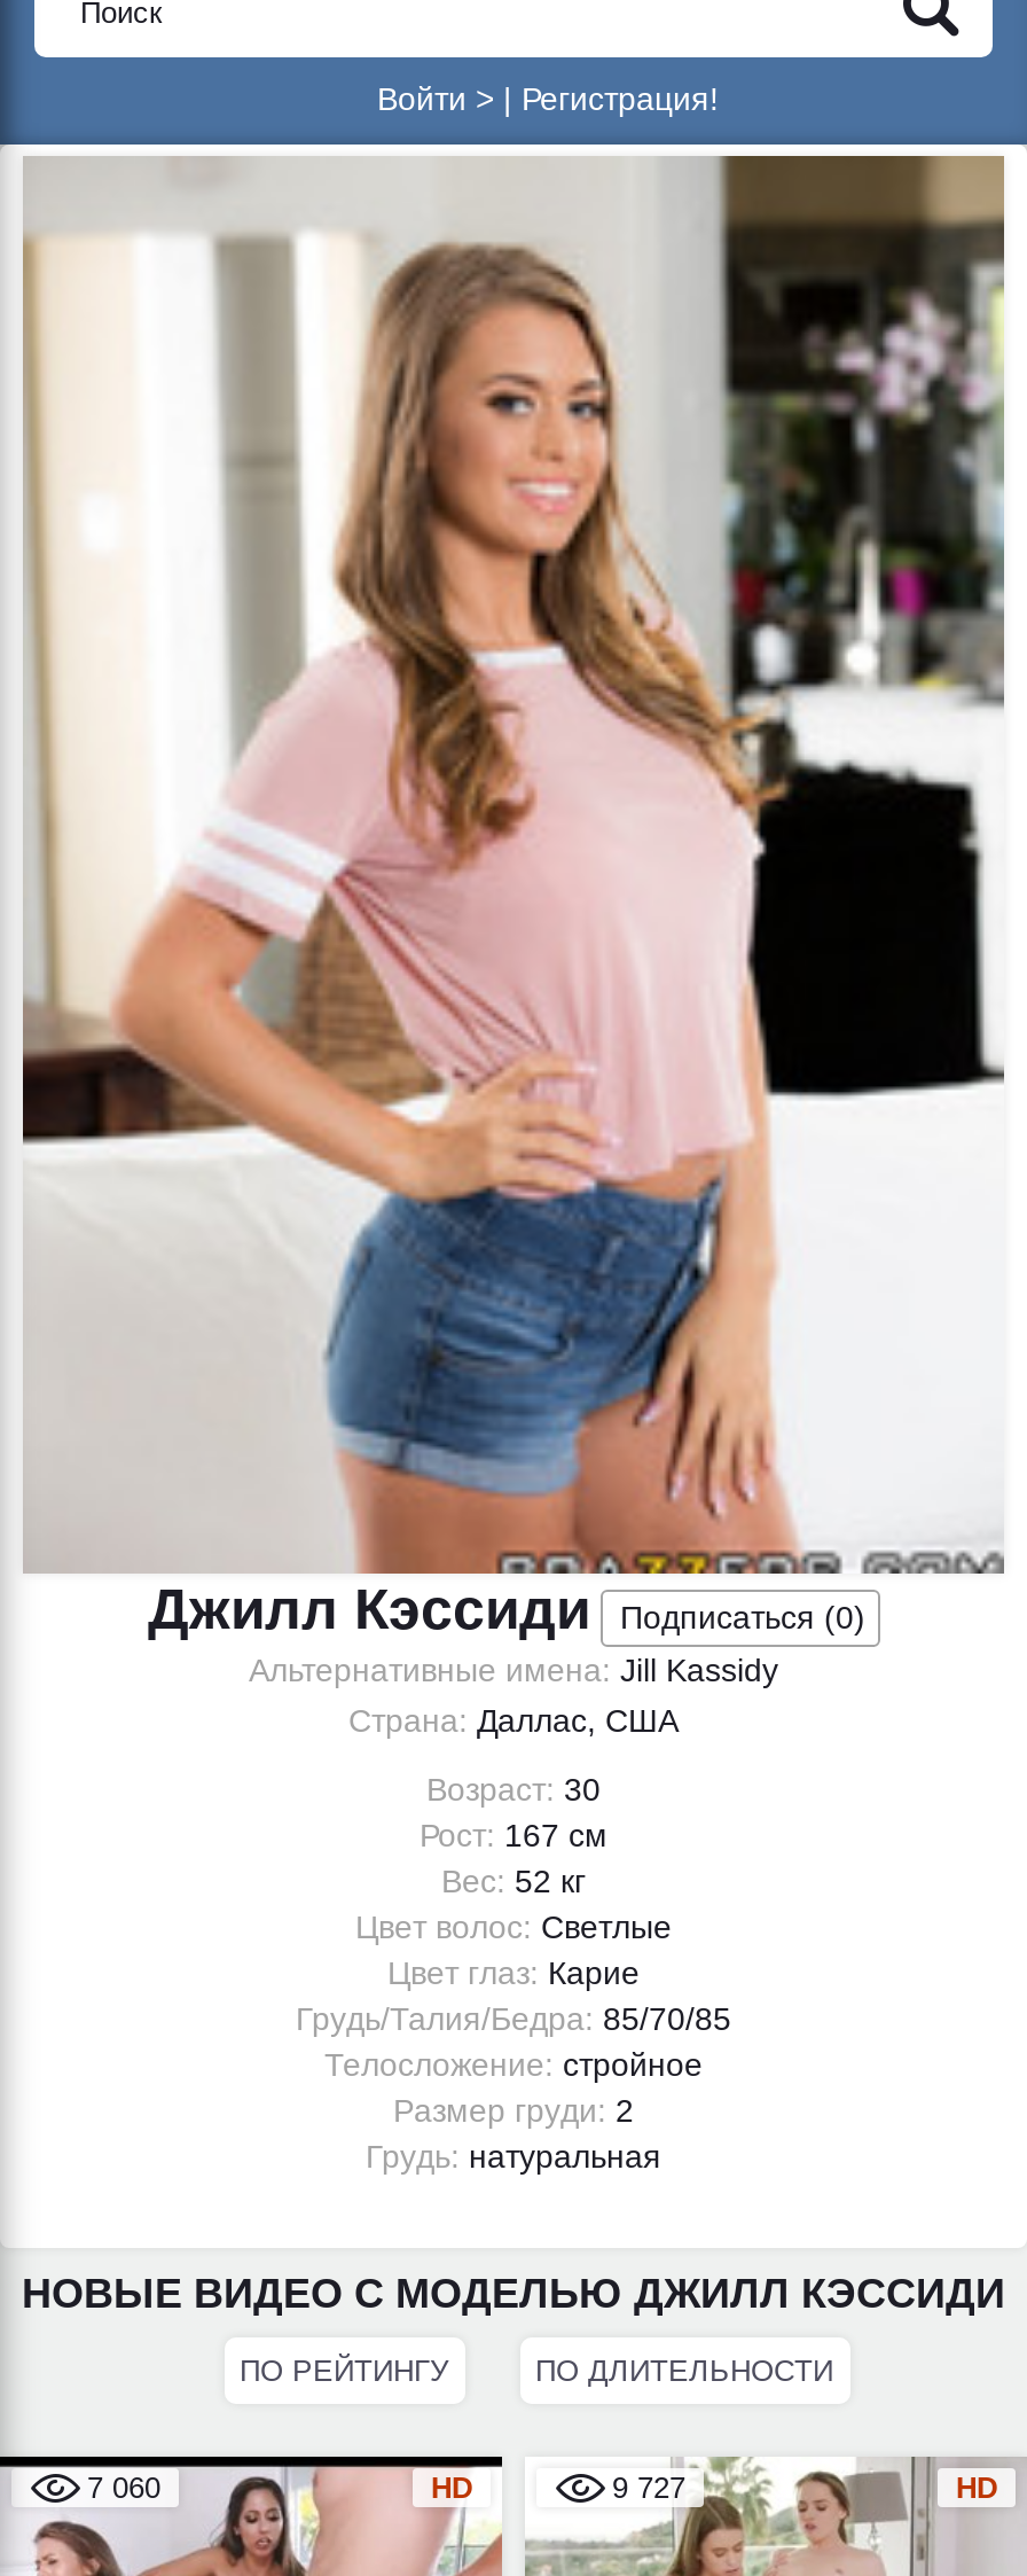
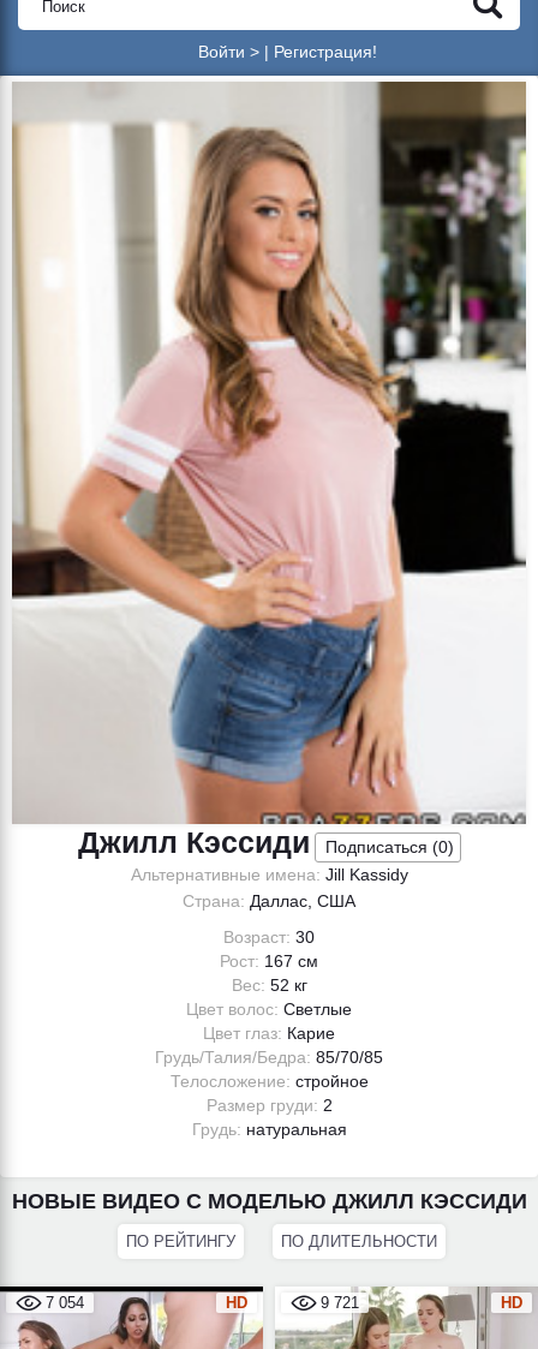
- 7 060
+ 7 054

- 9 727
+ 9 721
